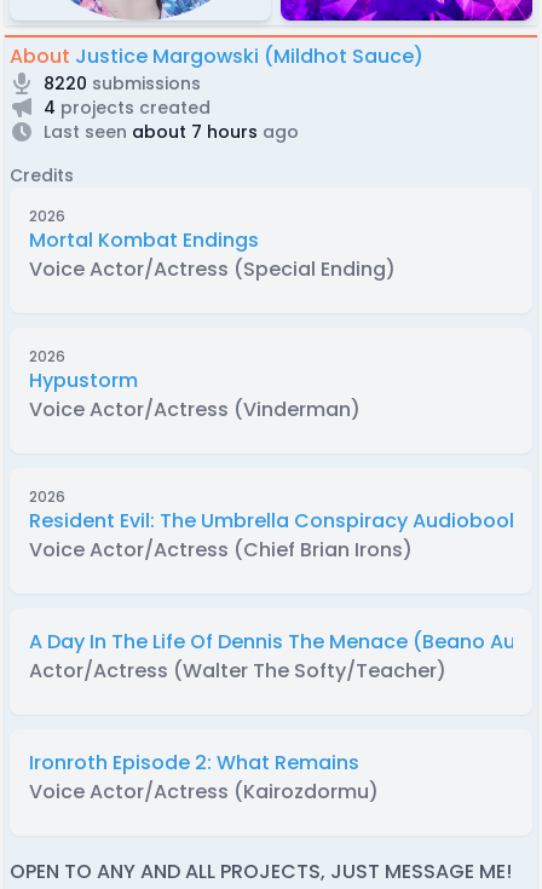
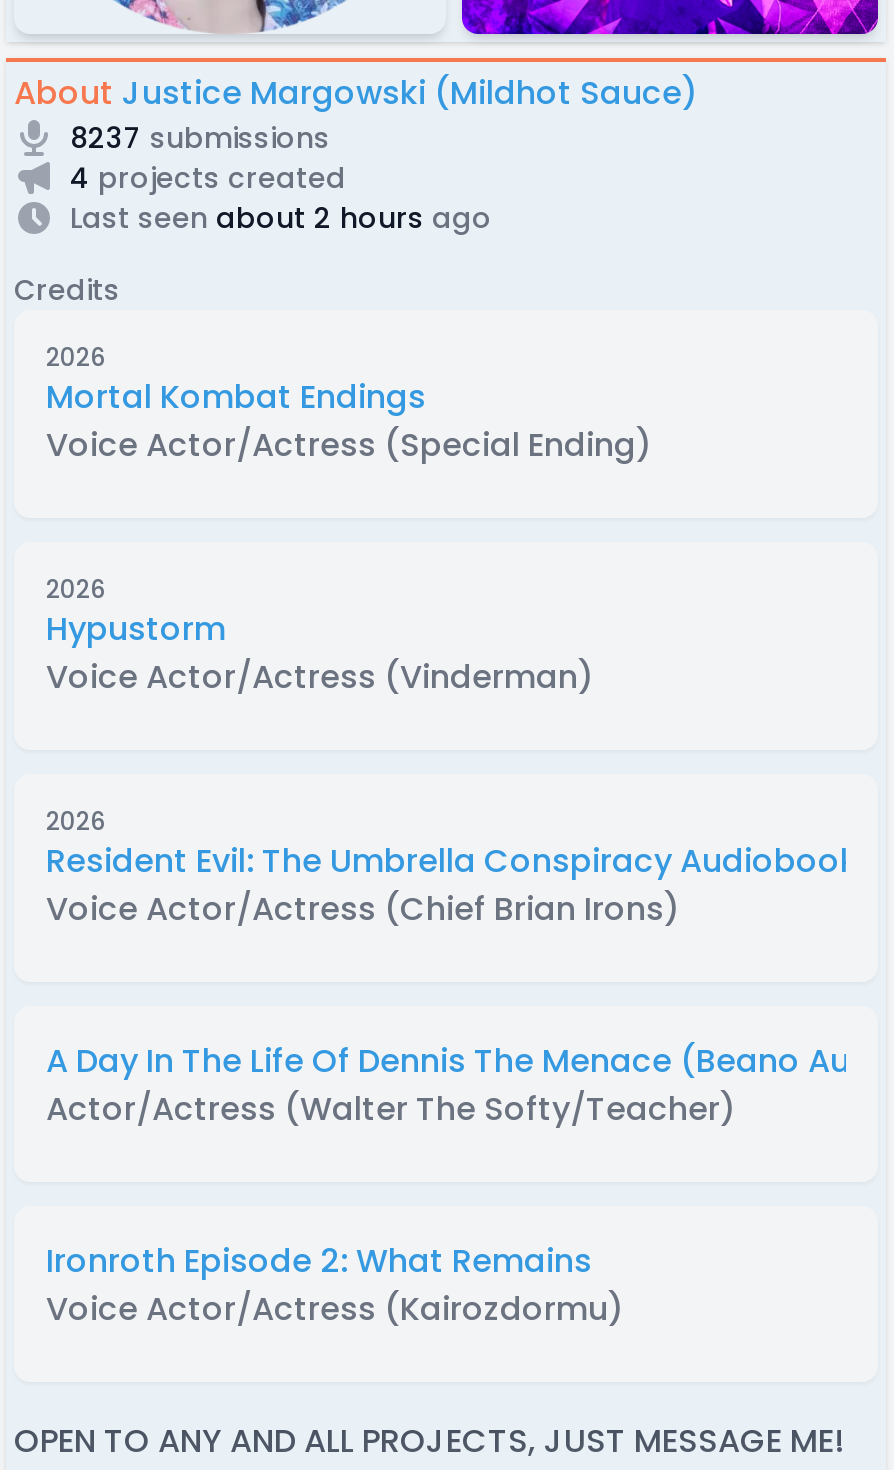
- 8220 submissions
+ 8237 submissions

- Last seen about 7 hours ago
+ Last seen about 2 hours ago
